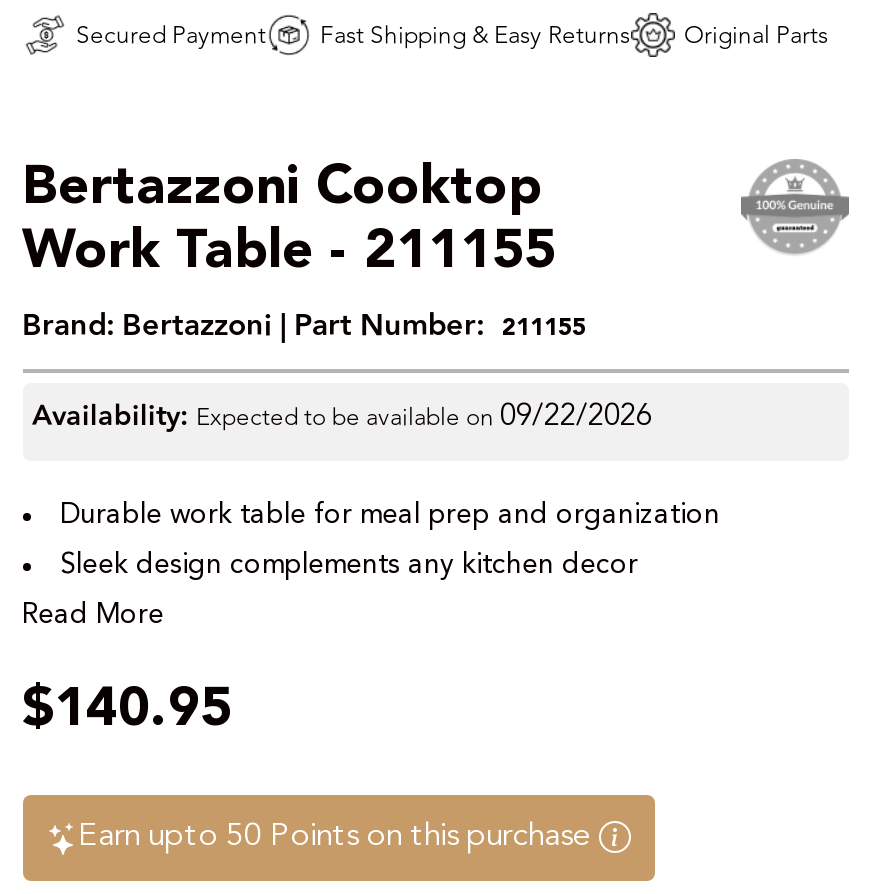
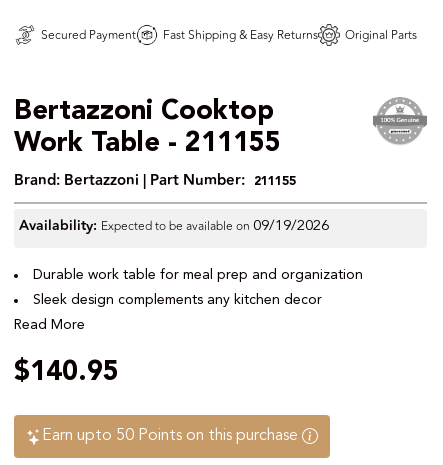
- Availability: Expected to be available on 09/22/2026
+ Availability: Expected to be available on 09/19/2026
